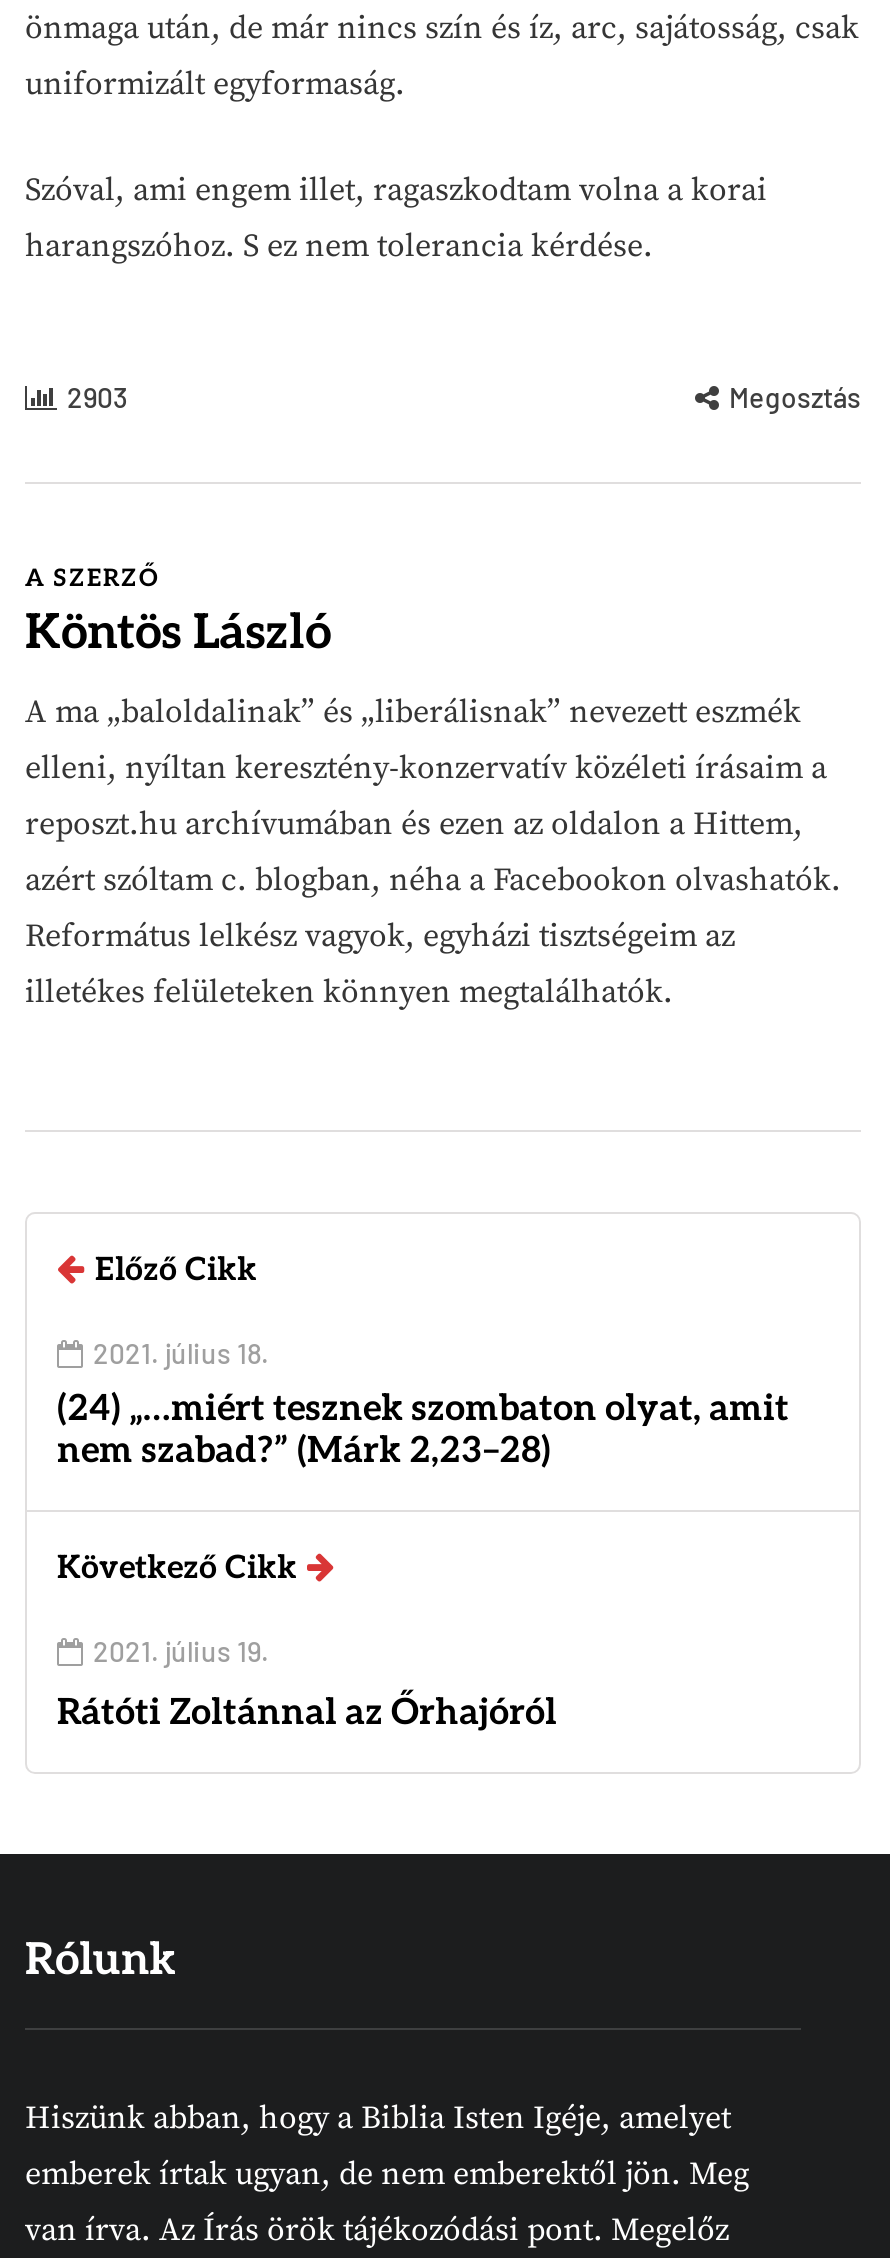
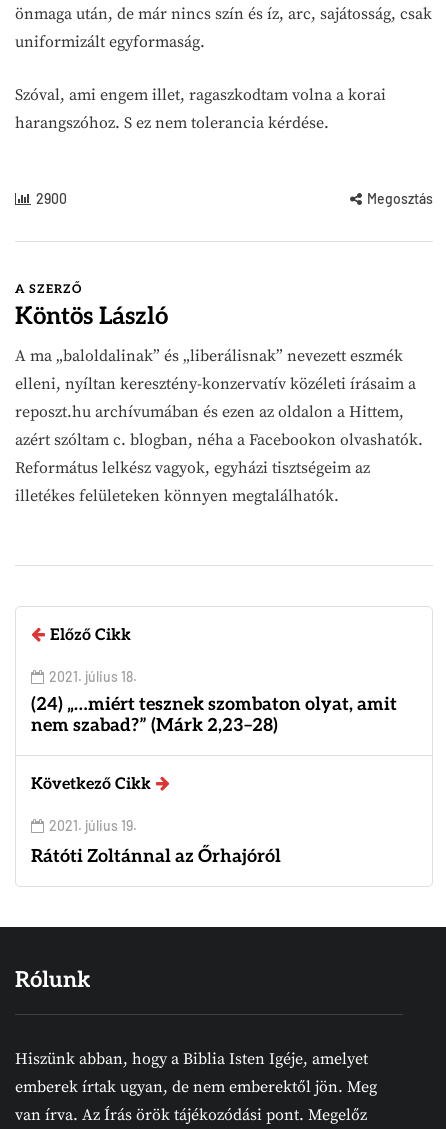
- 2903
+ 2900
